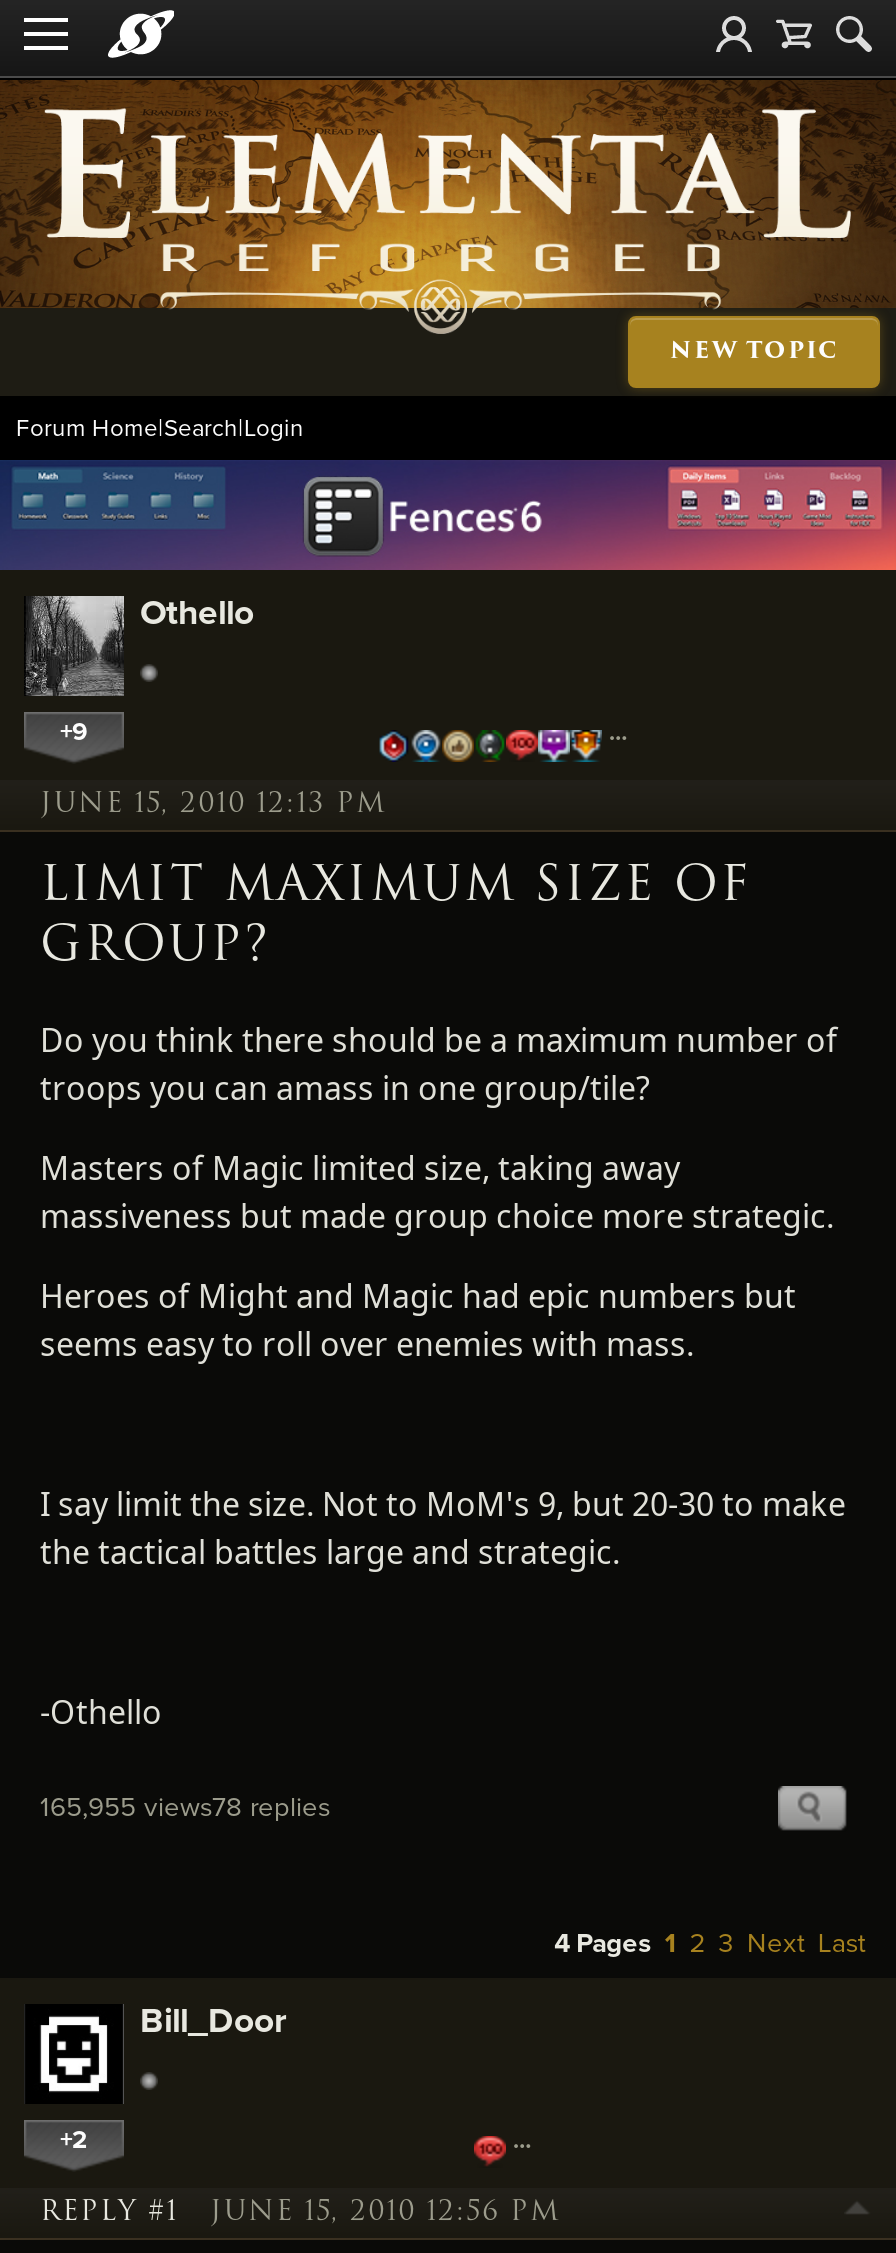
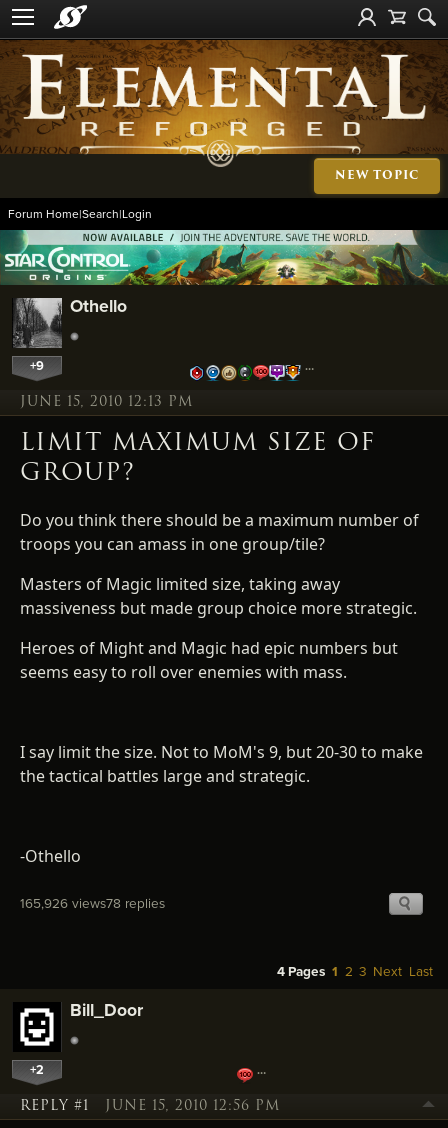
- [image]
+ [image]

- 165,955 views78 replies
+ 165,926 views78 replies
